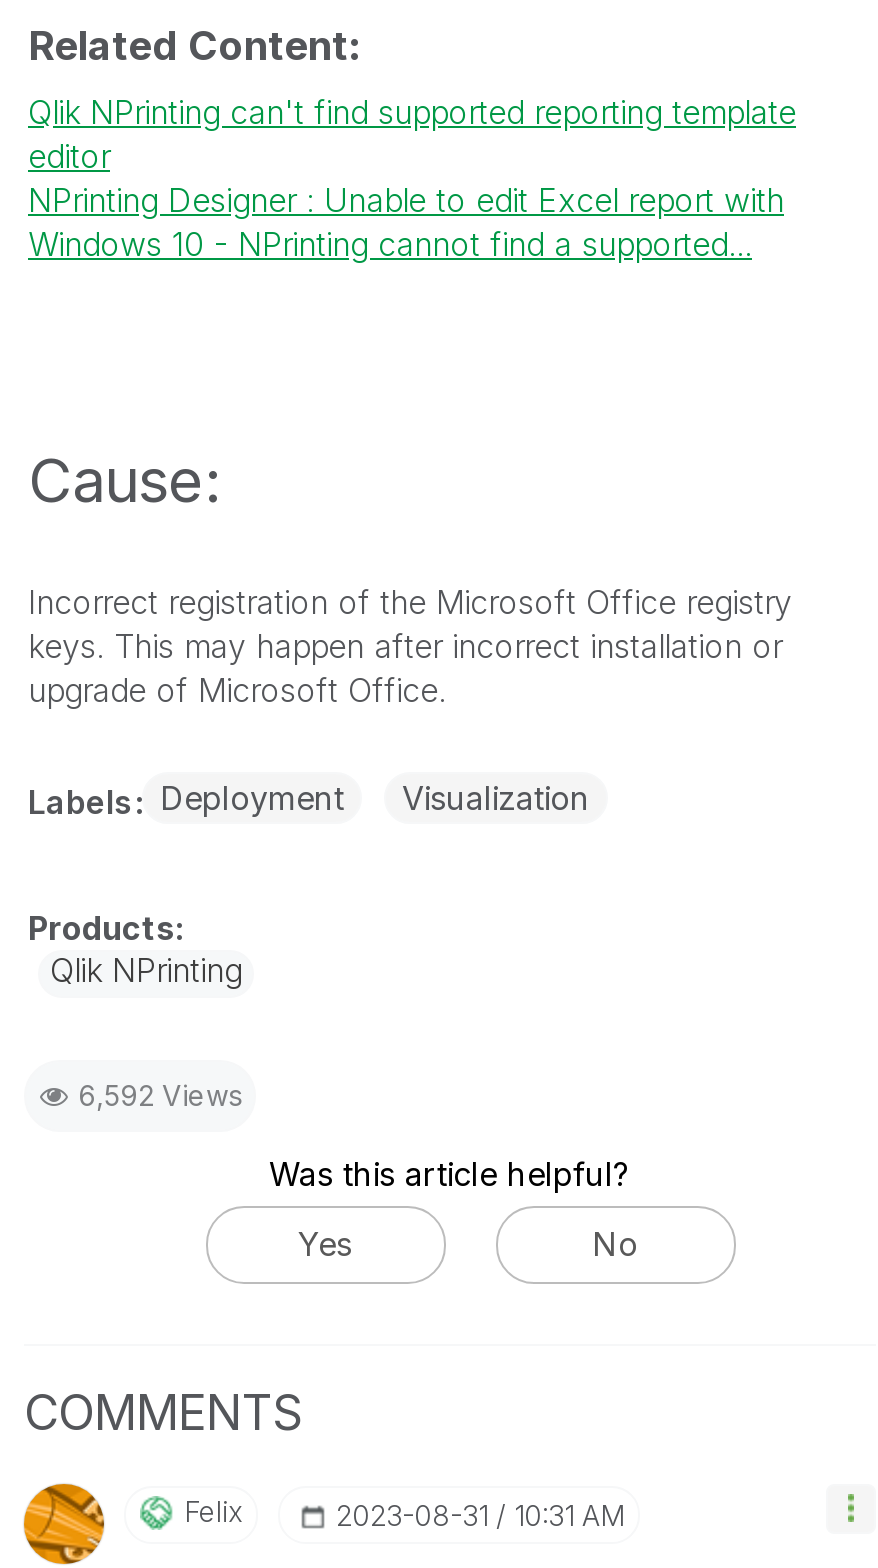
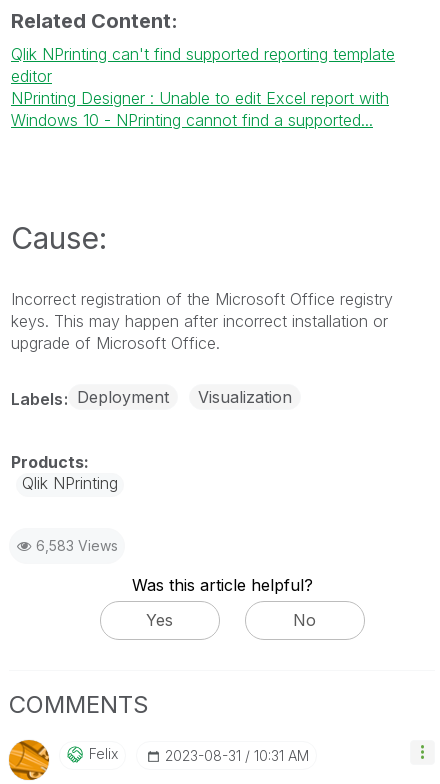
- 6,592 Views
+ 6,583 Views
